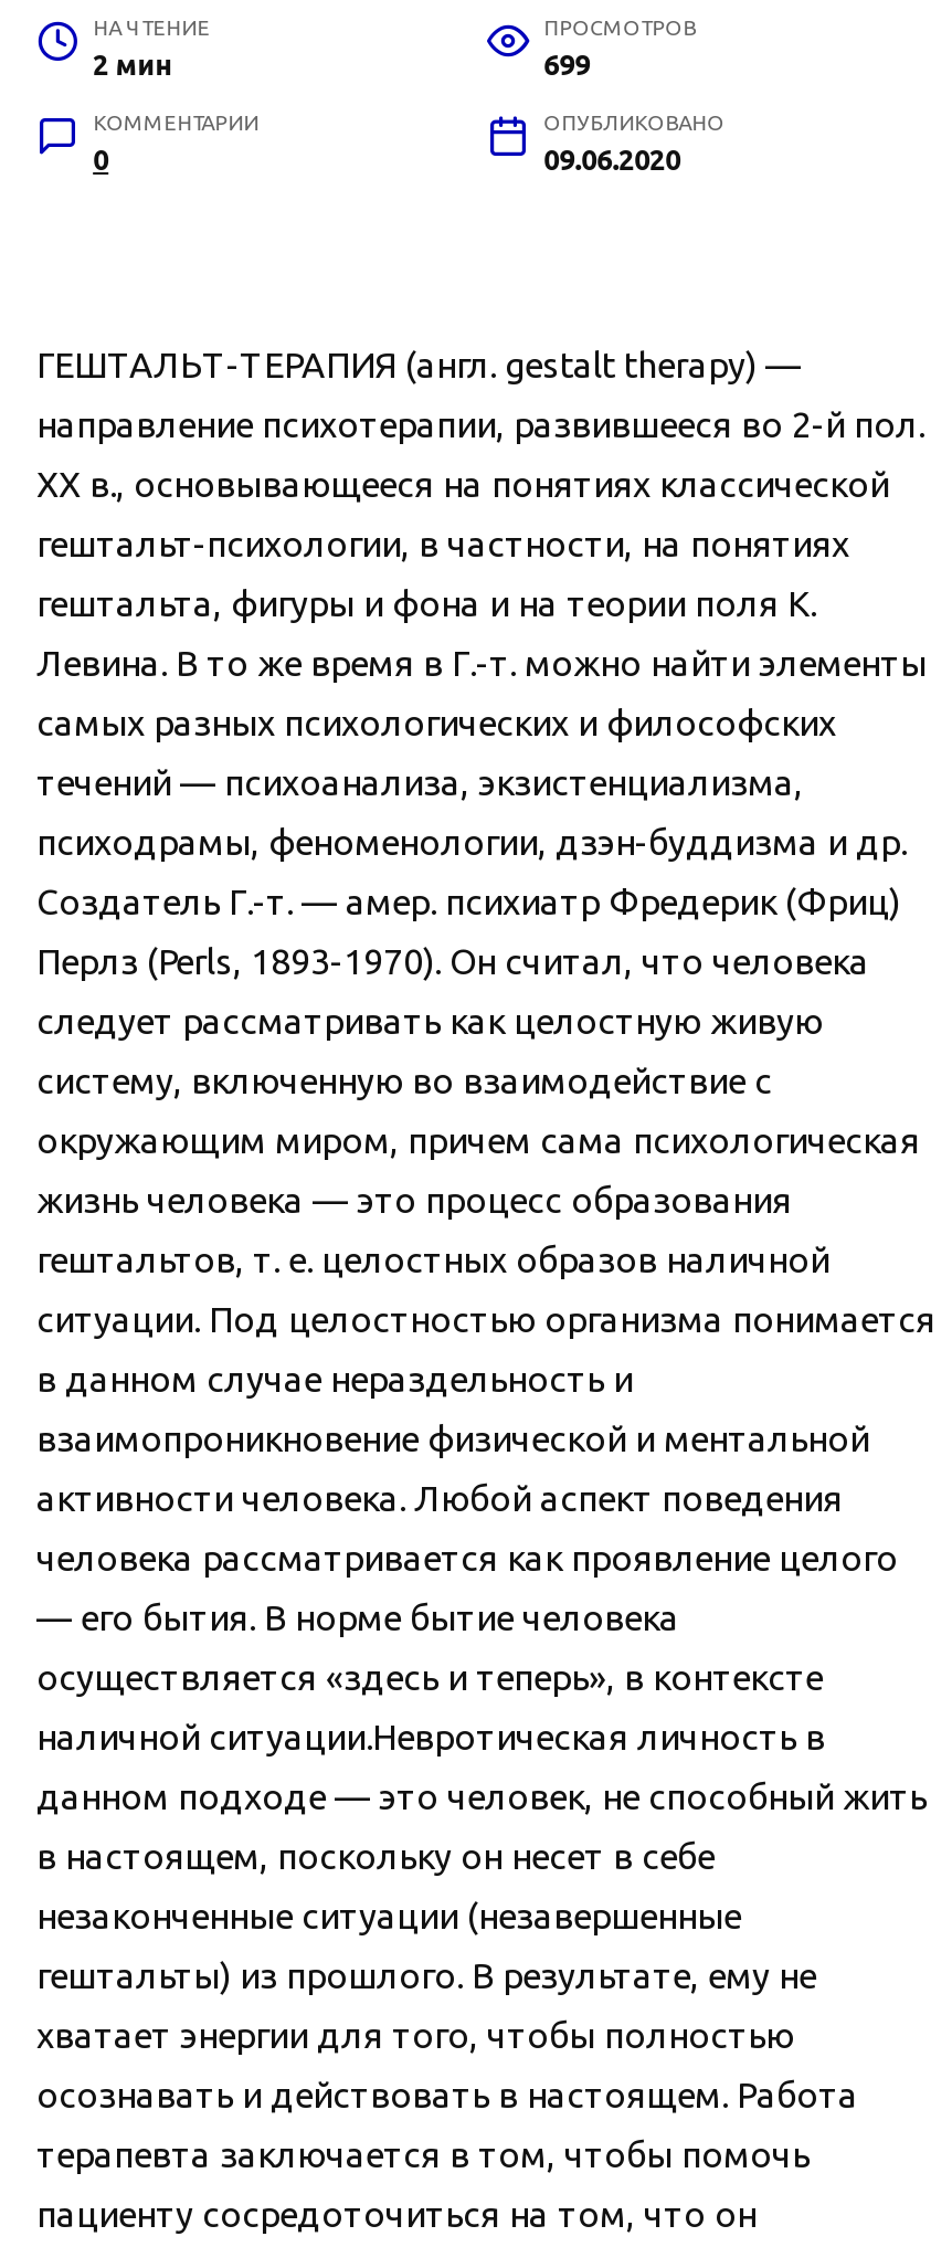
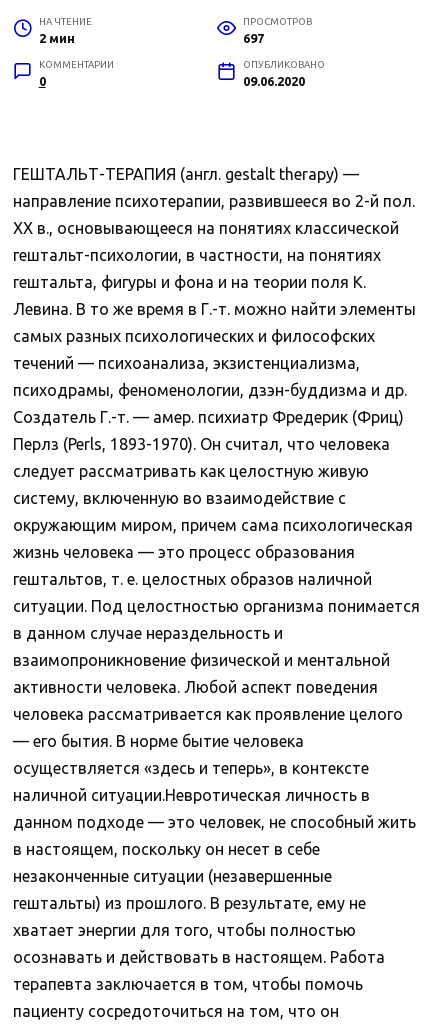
- 699
+ 697
